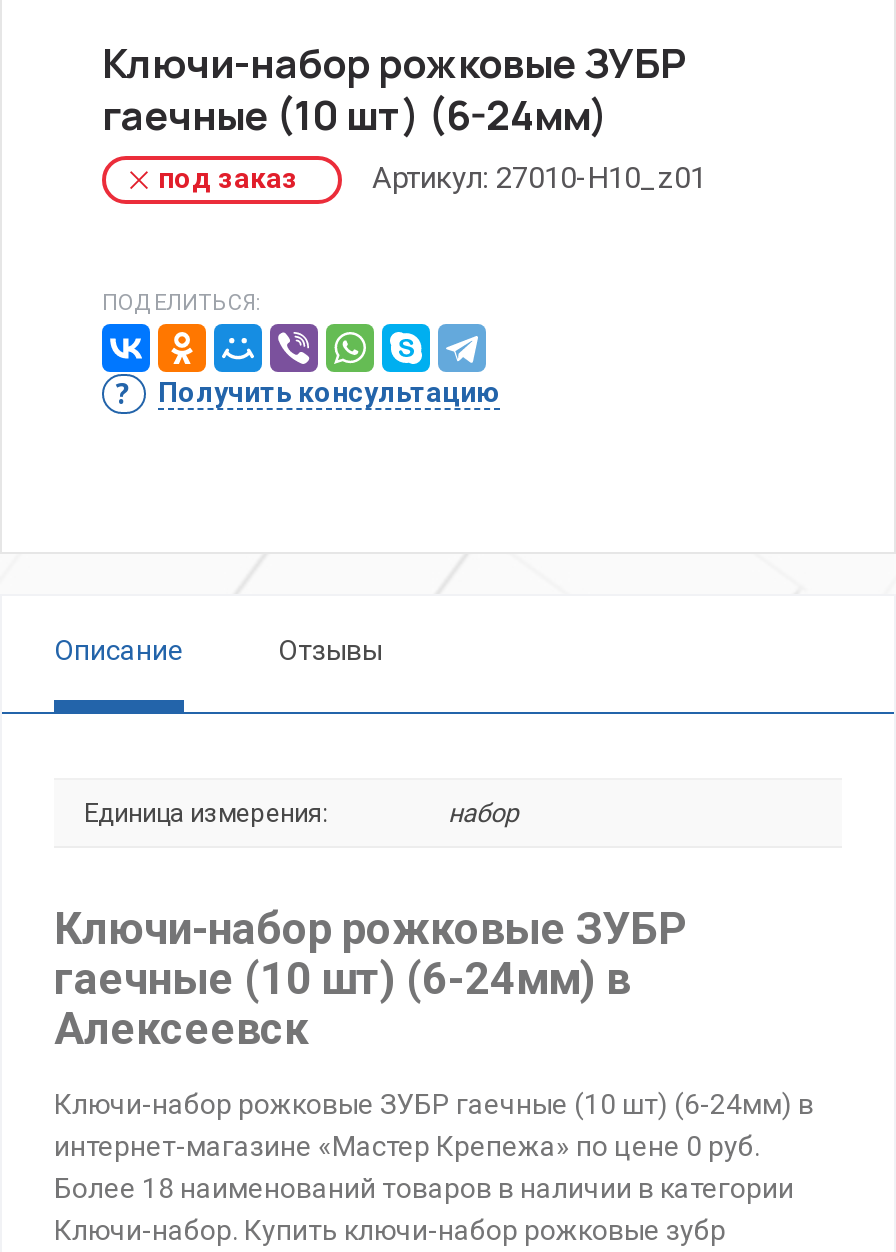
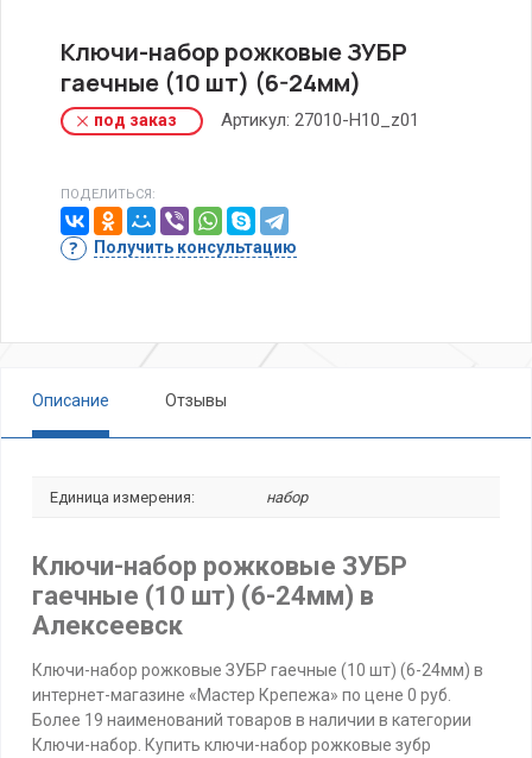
- Более 18 наименований товаров в наличии в категории
+ Более 19 наименований товаров в наличии в категории
